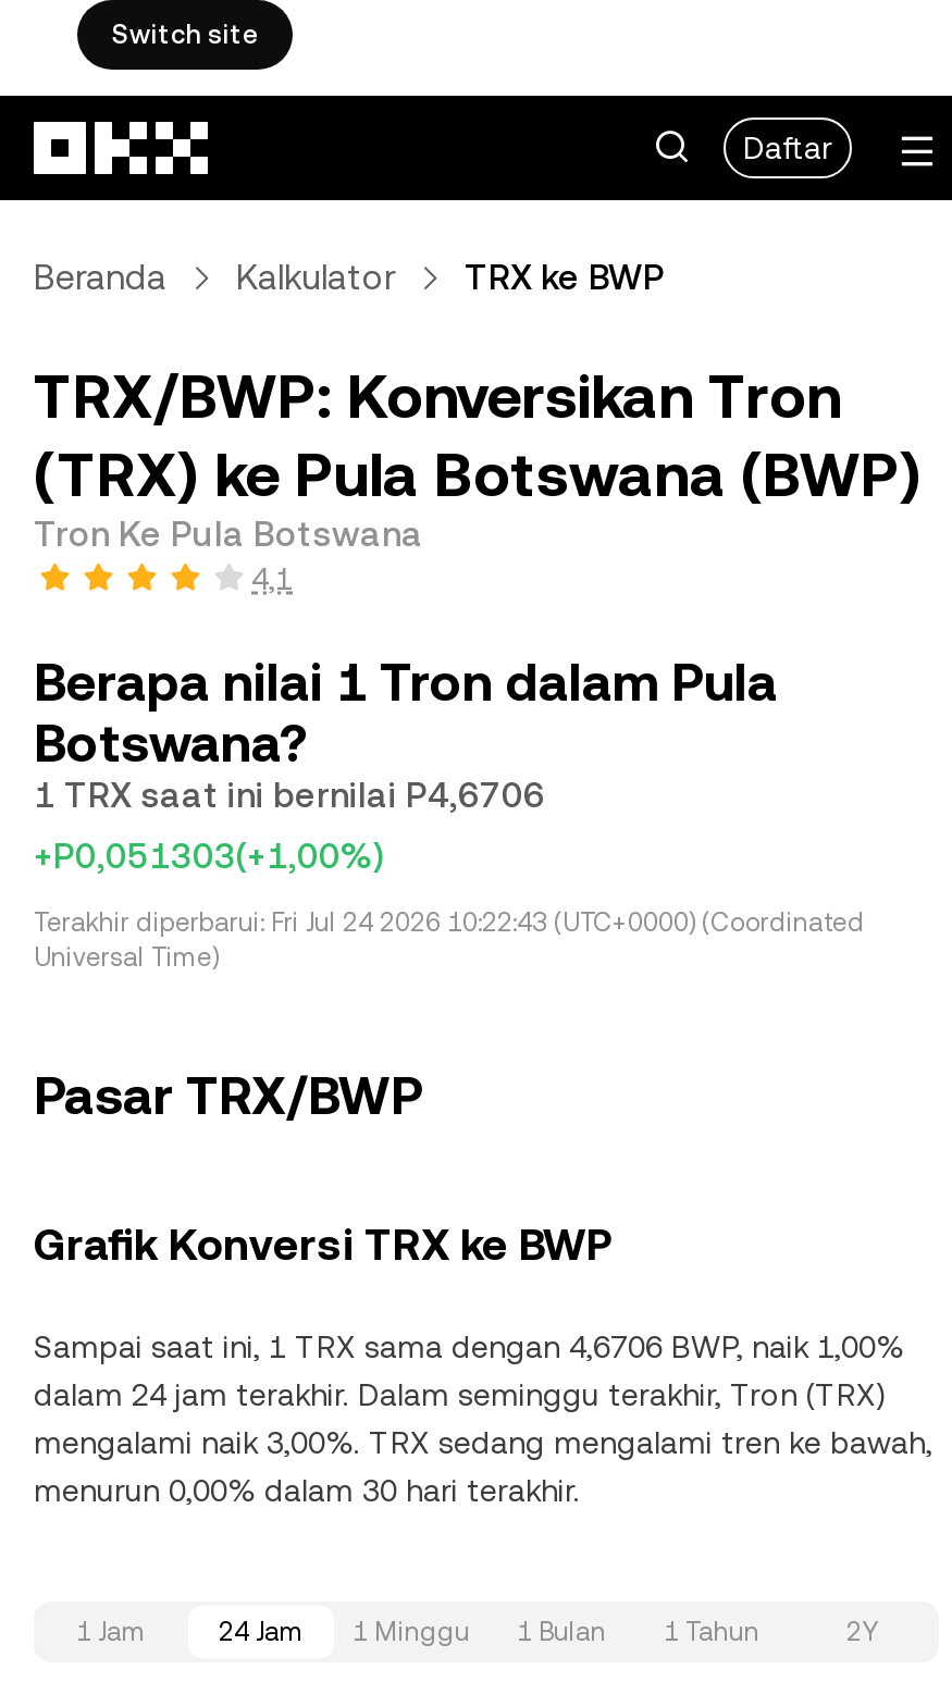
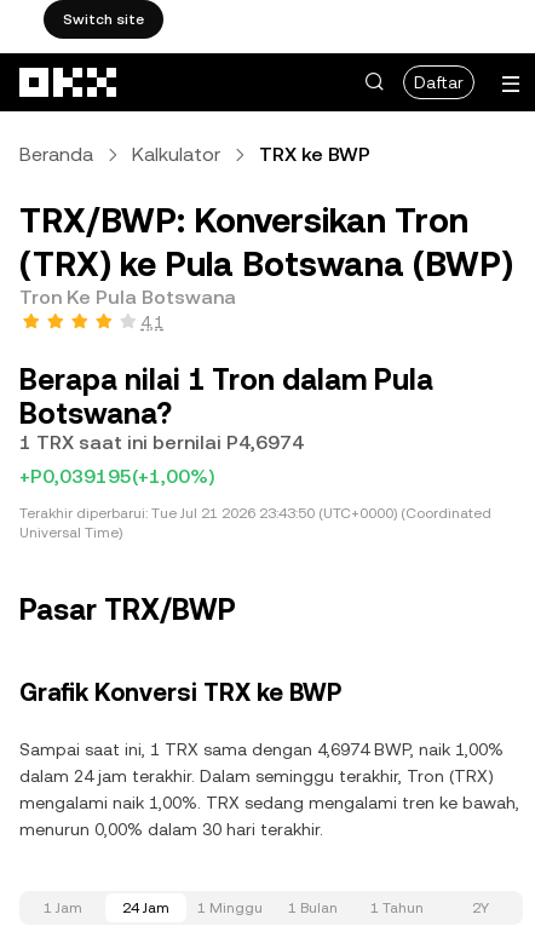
- 1 TRX saat ini bernilai P4,6706
+ 1 TRX saat ini bernilai P4,6974

- +P0,051303(+1,00%)
+ +P0,039195(+1,00%)

- Terakhir diperbarui: Fri Jul 24 2026 10:22:43 (UTC+0000) (Coordinated
+ Terakhir diperbarui: Tue Jul 21 2026 23:43:50 (UTC+0000) (Coordinated

- Sampai saat ini, 1 TRX sama dengan 4,6706 BWP, naik 1,00%
+ Sampai saat ini, 1 TRX sama dengan 4,6974 BWP, naik 1,00%

- mengalami naik 3,00%. TRX sedang mengalami tren ke bawah,
+ mengalami naik 1,00%. TRX sedang mengalami tren ke bawah,
